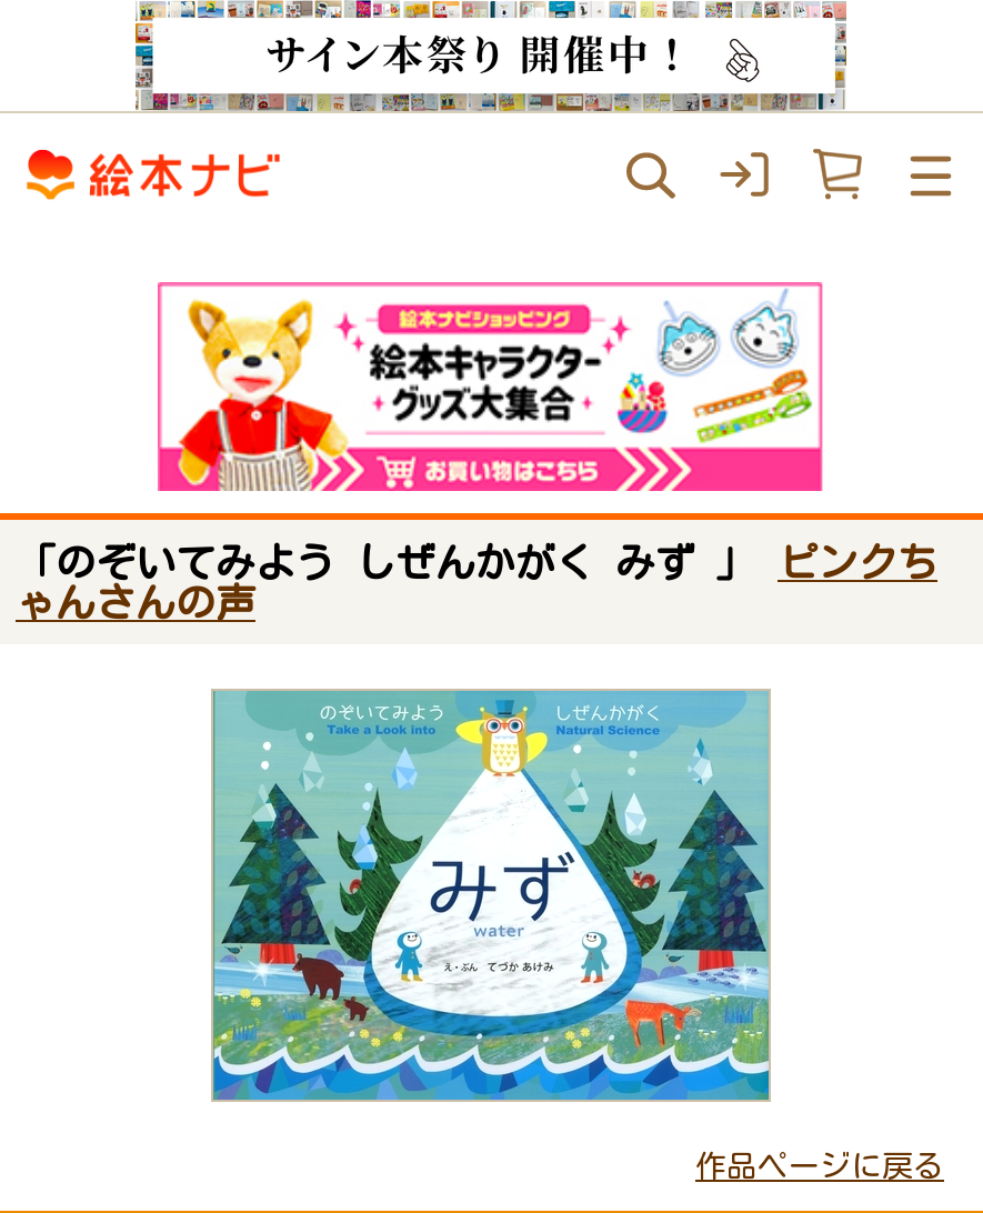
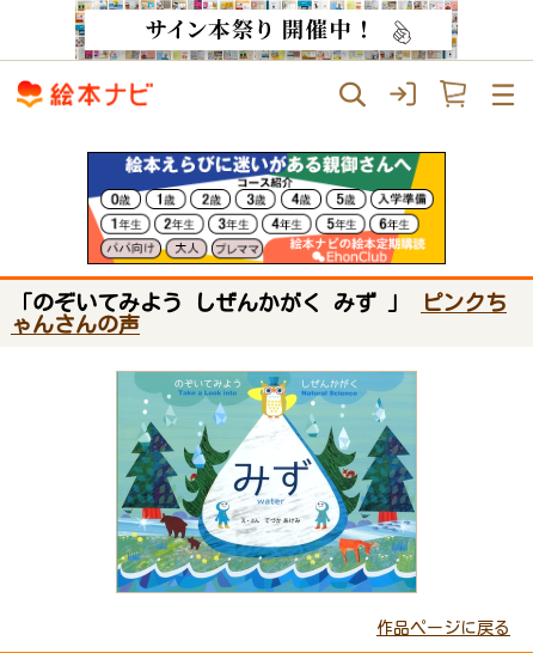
- [image]
+ [image]
